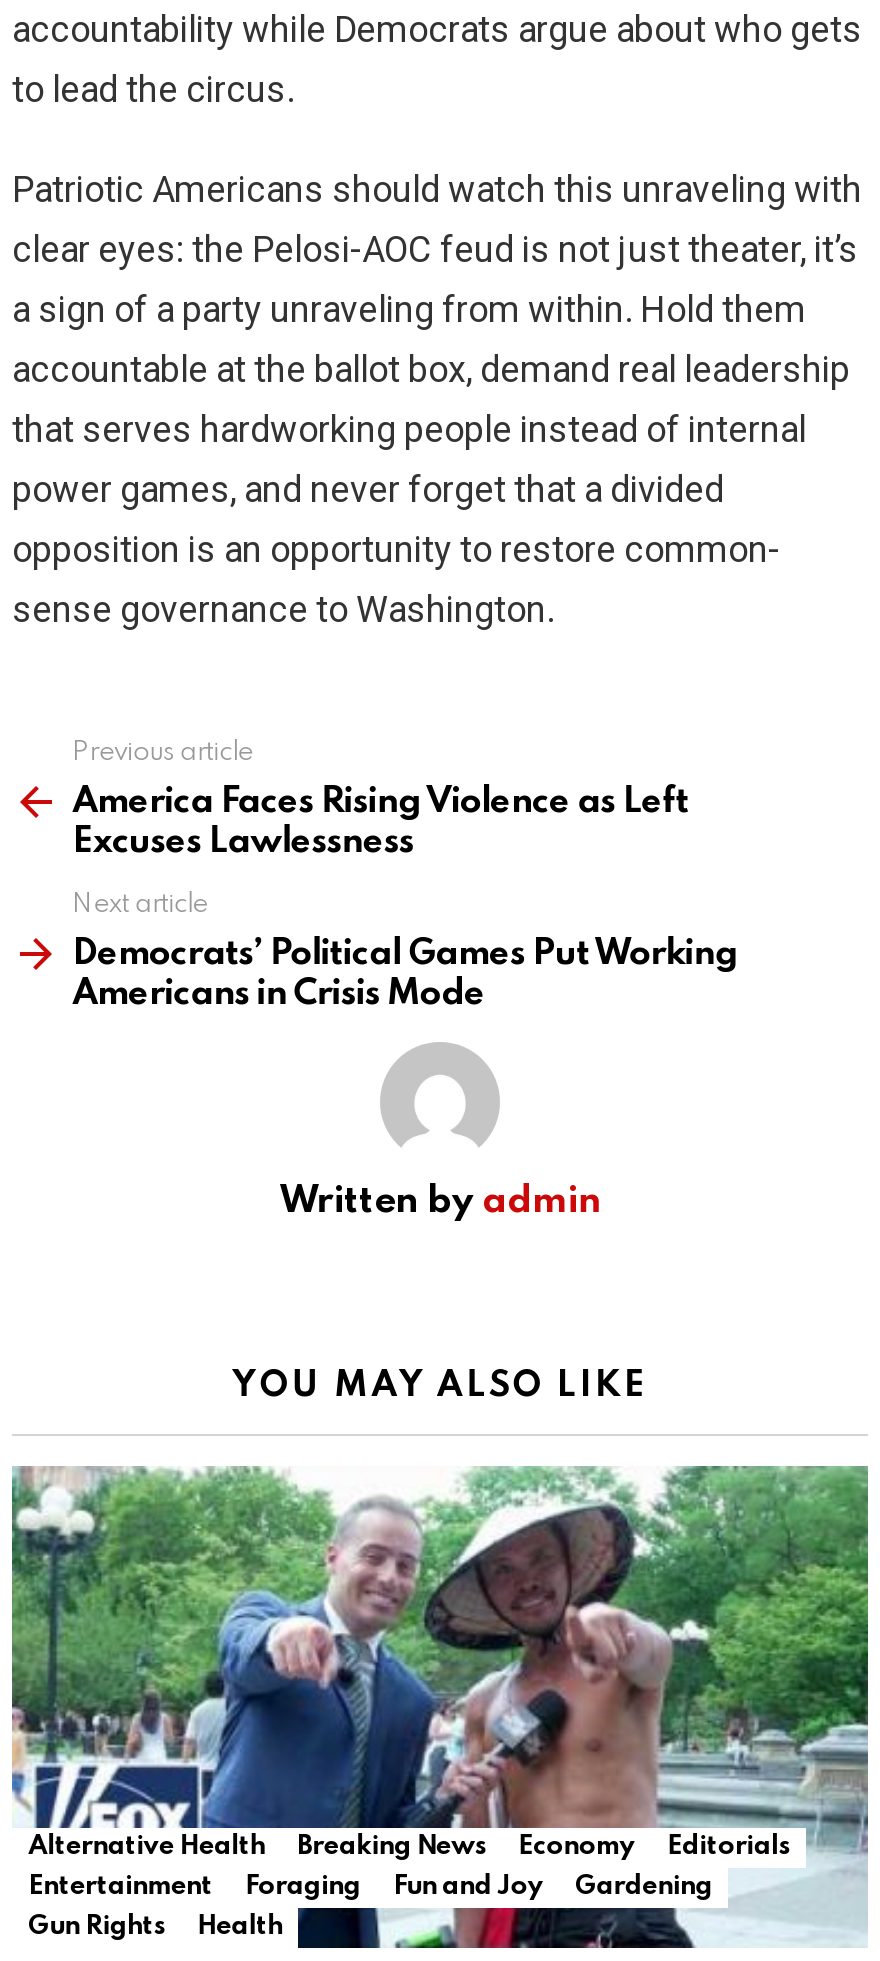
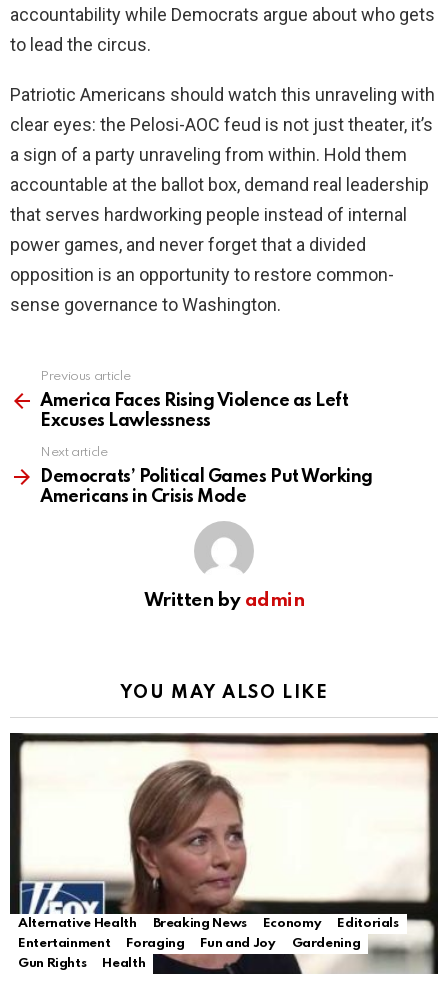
- [image]
+ [image]
